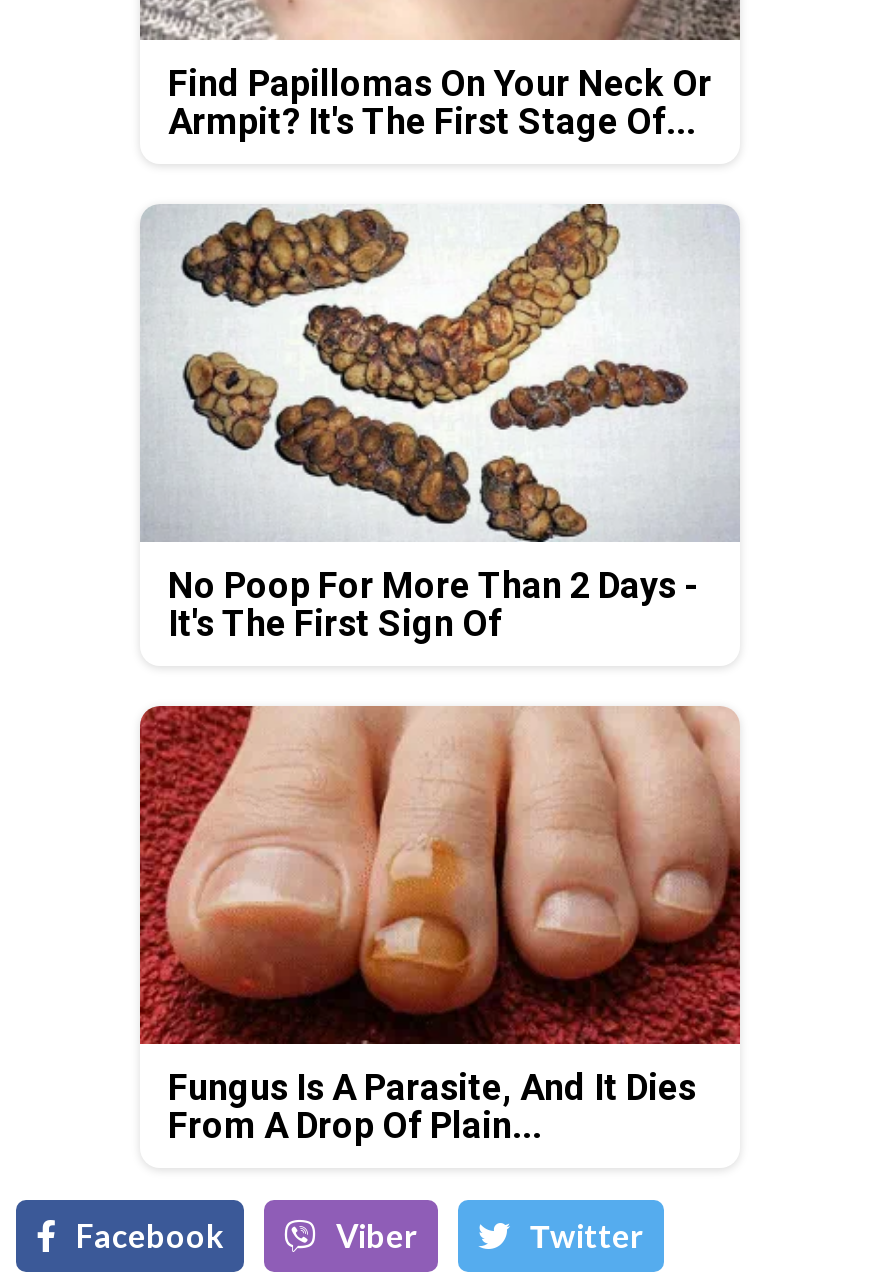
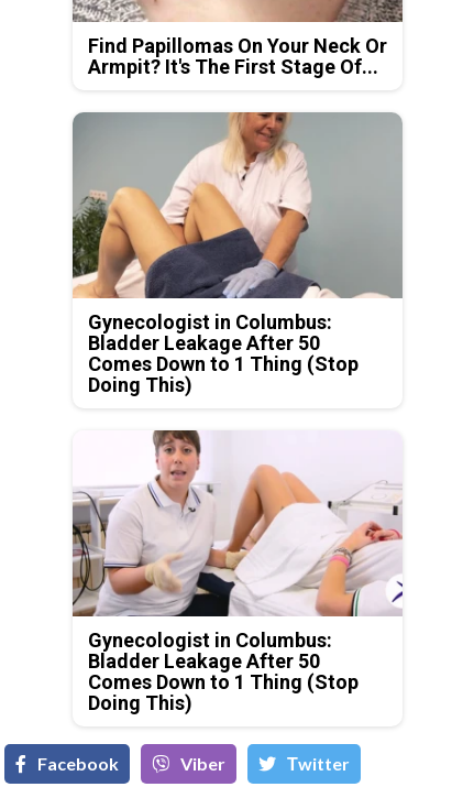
- [image]
- No Poop For More Than 2 Days -
- It's The First Sign Of
+ [image]
+ Gynecologist in Columbus:
+ Bladder Leakage After 50
+ Comes Down to 1 Thing (Stop
+ Doing This)

- [image]
- Fungus Is A Parasite, And It Dies
- From A Drop Of Plain...
+ [image]
+ Gynecologist in Columbus:
+ Bladder Leakage After 50
+ Comes Down to 1 Thing (Stop
+ Doing This)
